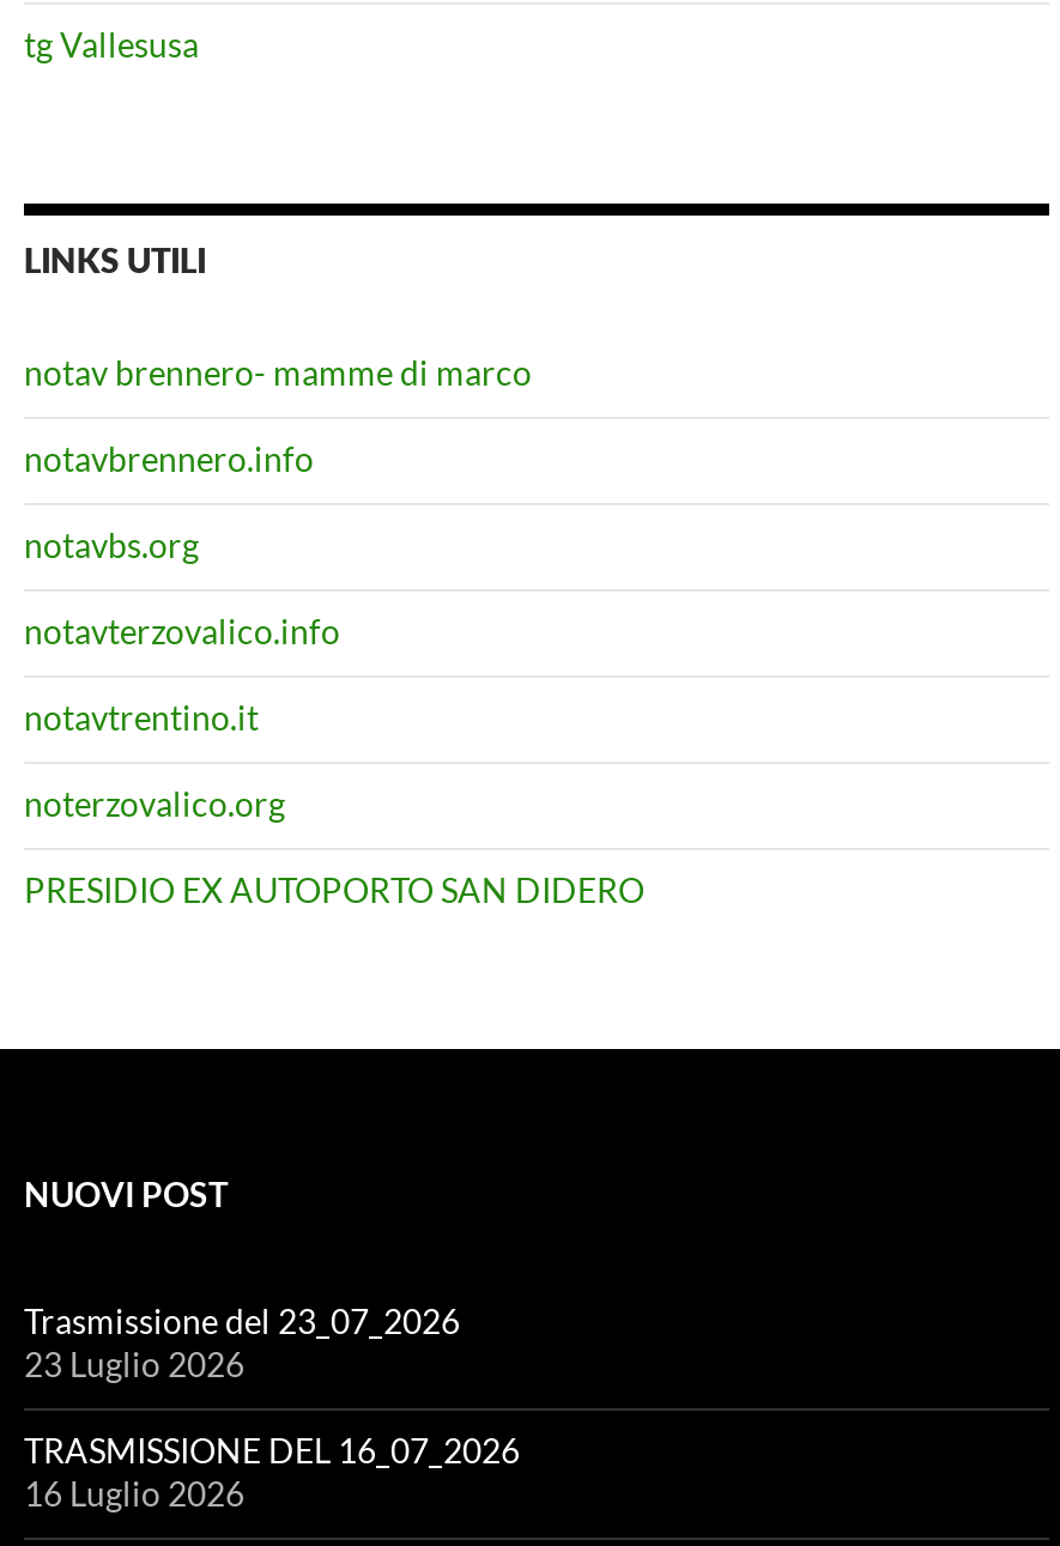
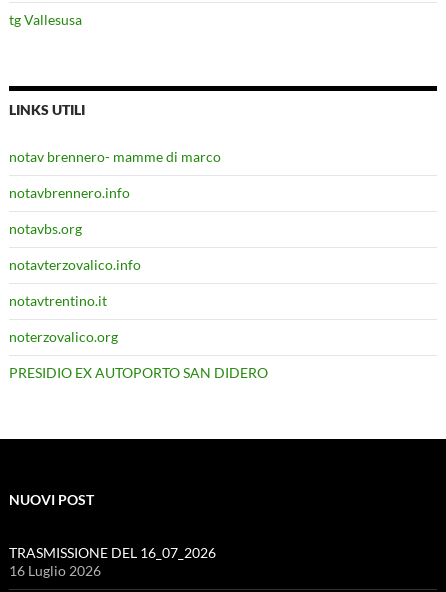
- Trasmissione del 23_07_2026
- 23 Luglio 2026
